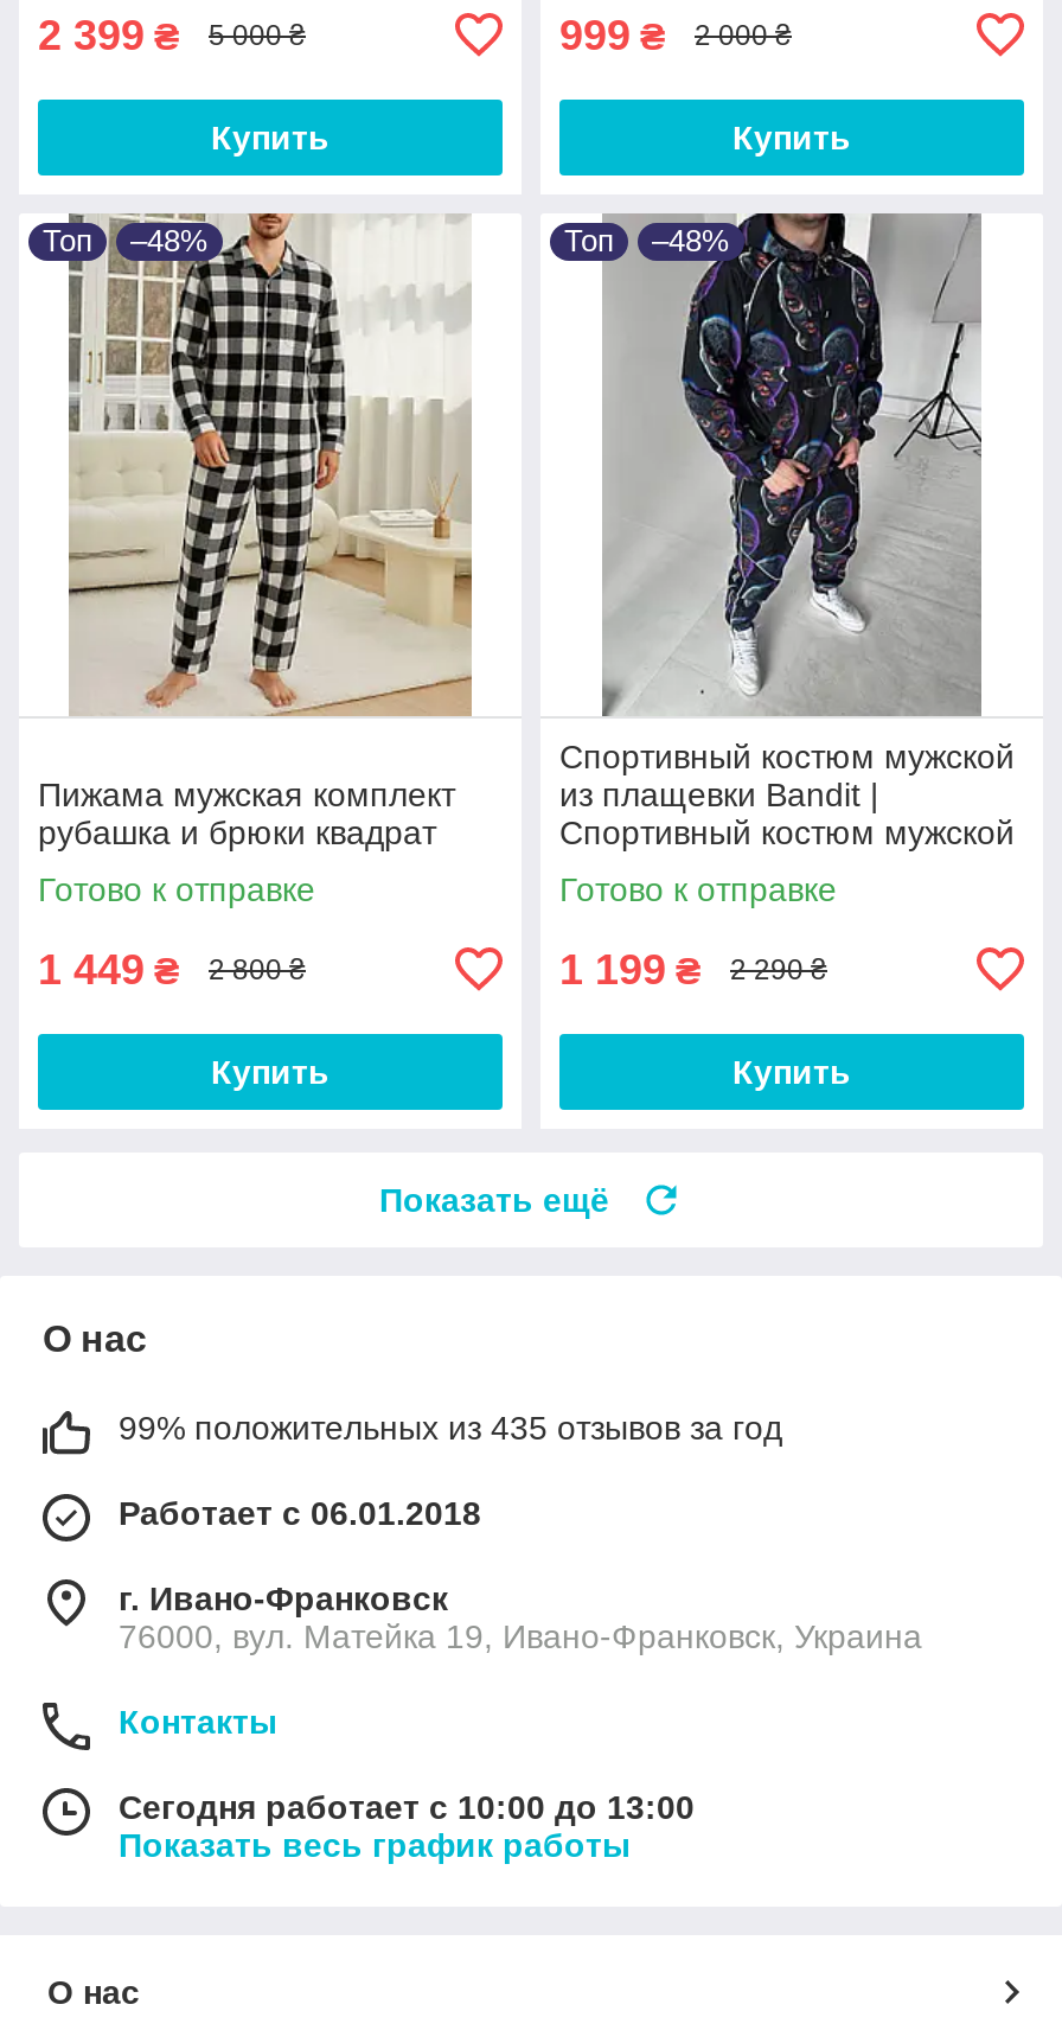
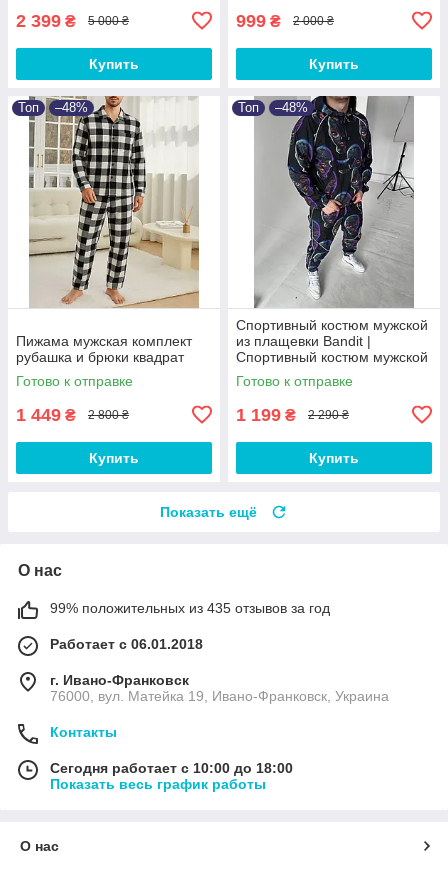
- Сегодня работает с 10:00 до 13:00
+ Сегодня работает с 10:00 до 18:00
